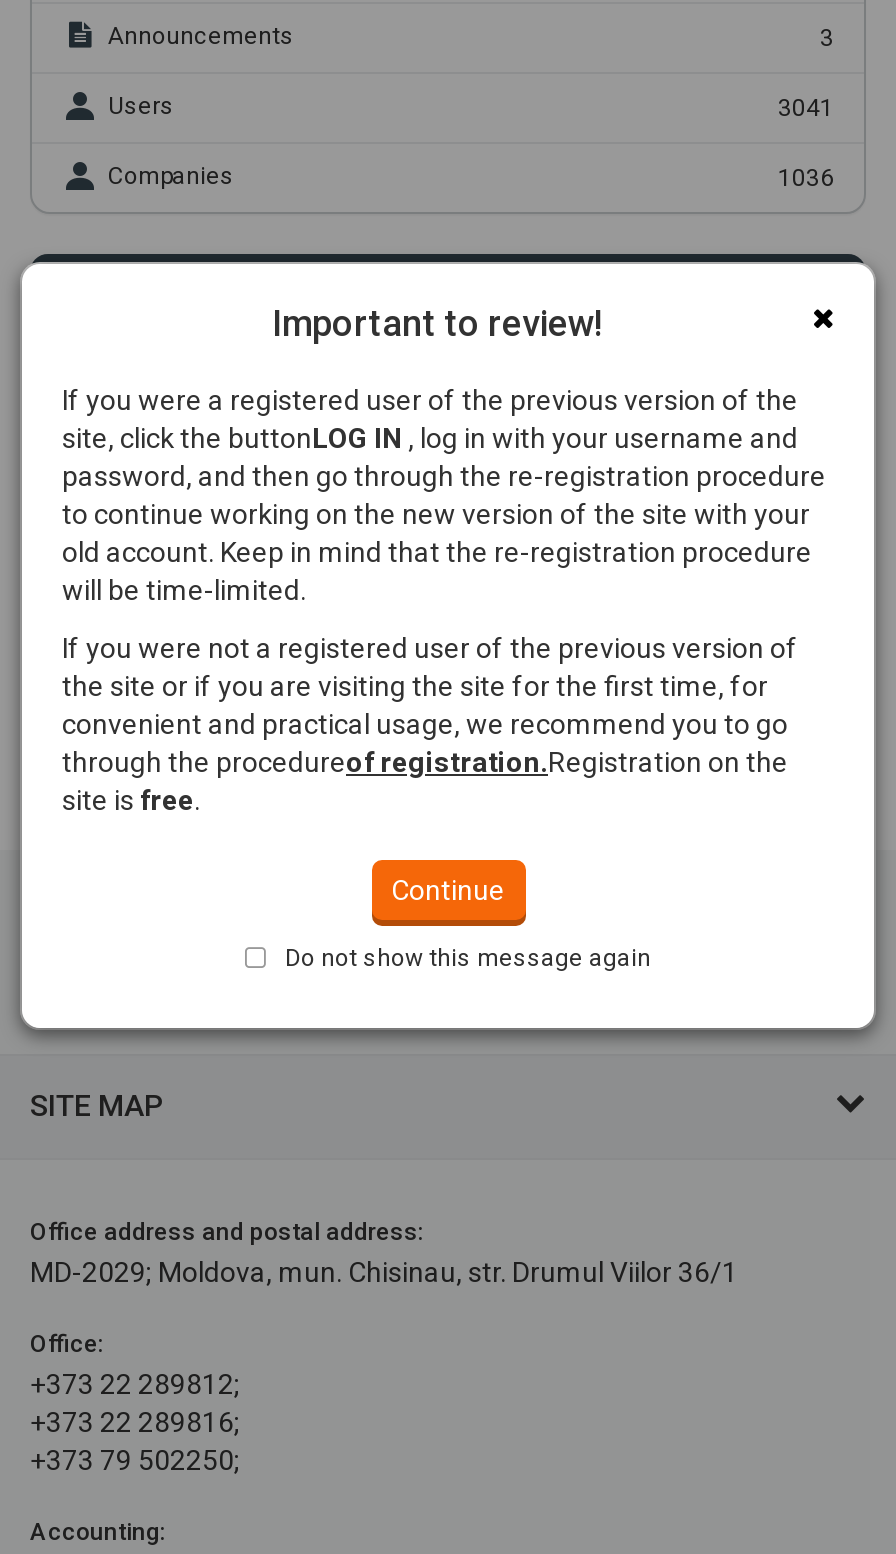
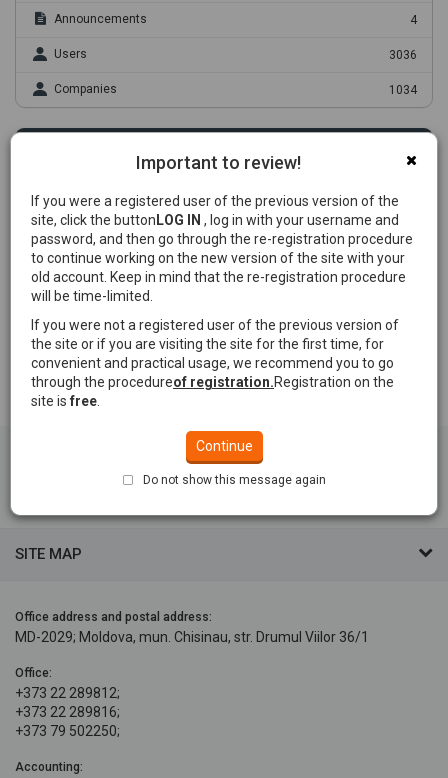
- 3
+ 4

- 3041
+ 3036

- 1036
+ 1034
